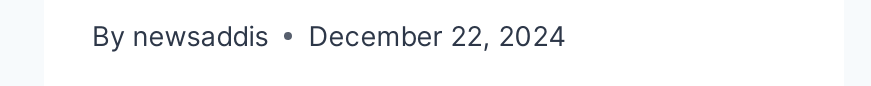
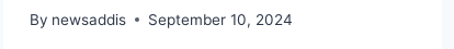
- By newsaddis December 22, 2024
+ By newsaddis September 10, 2024
